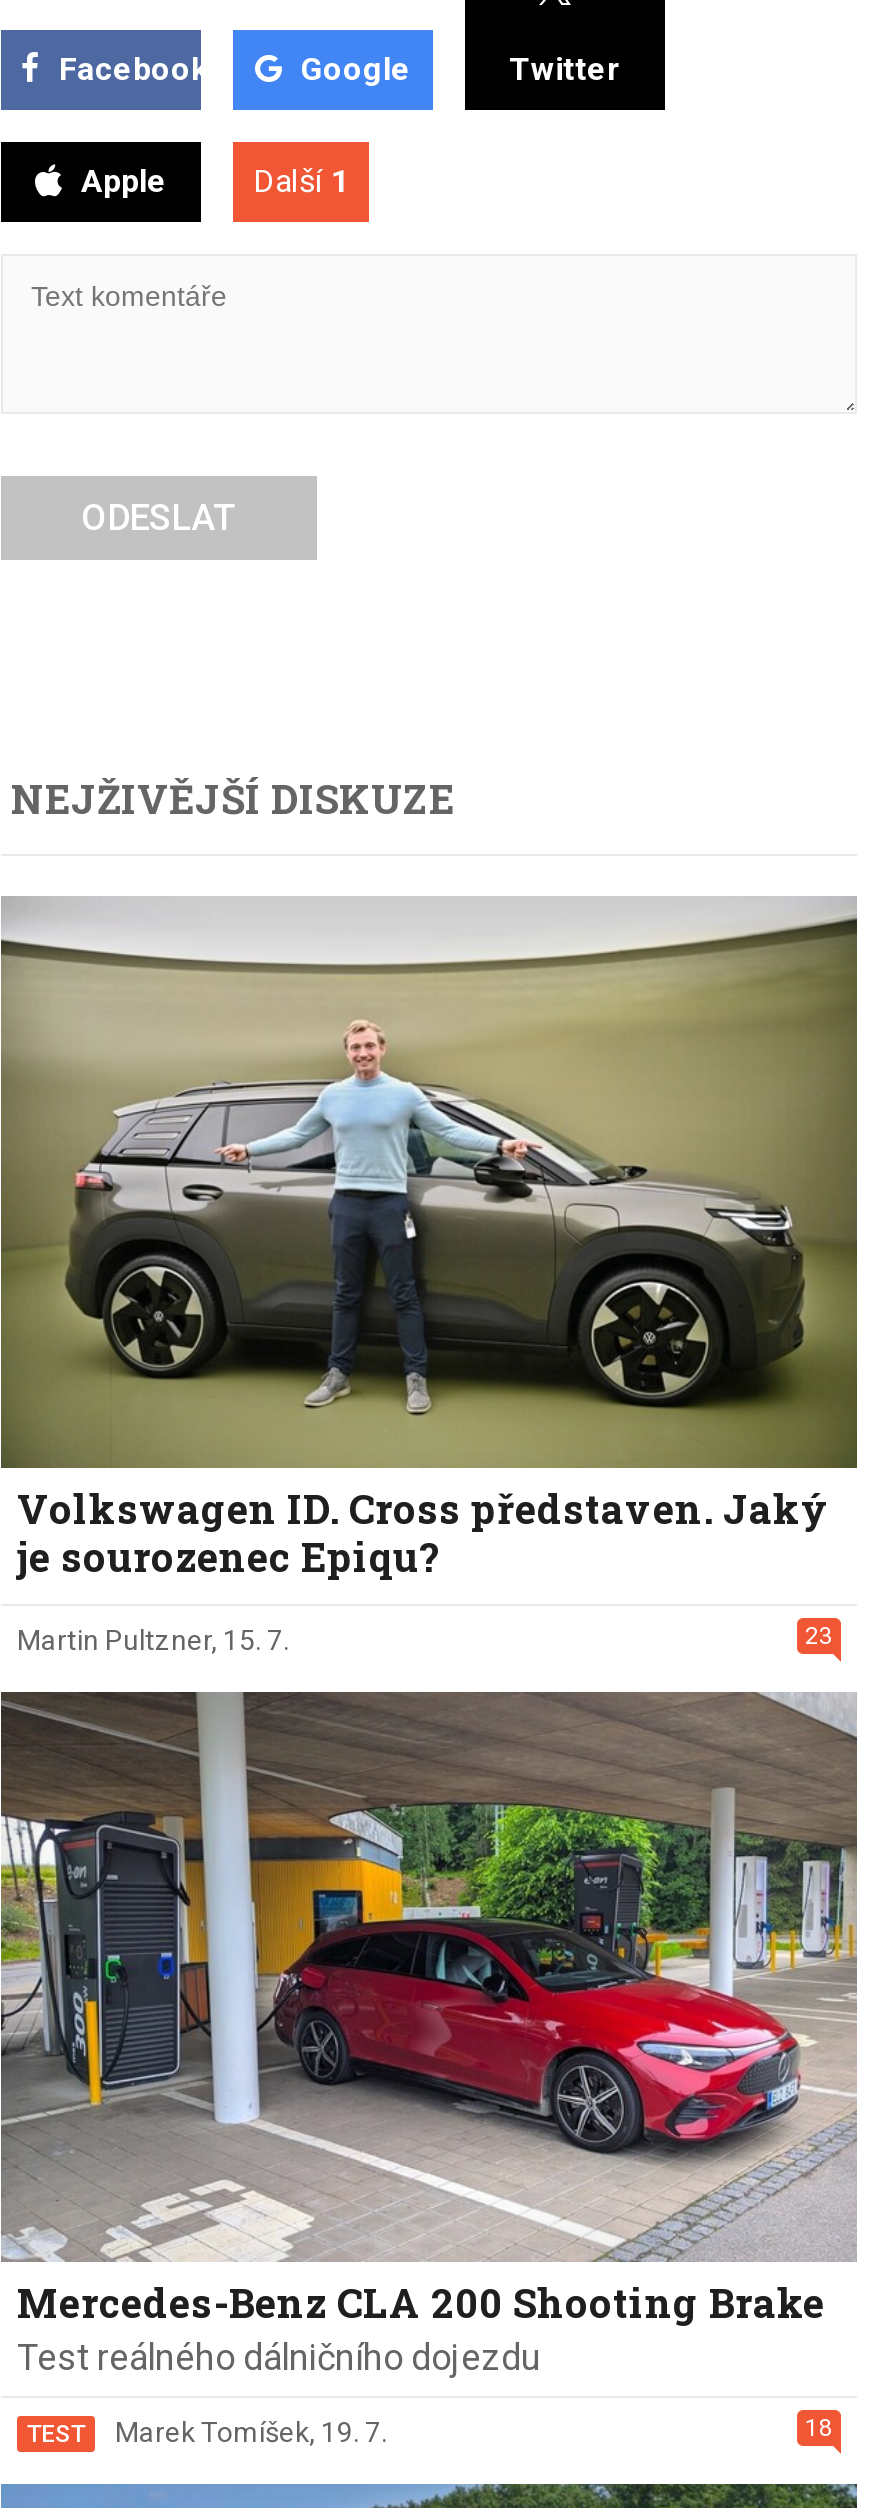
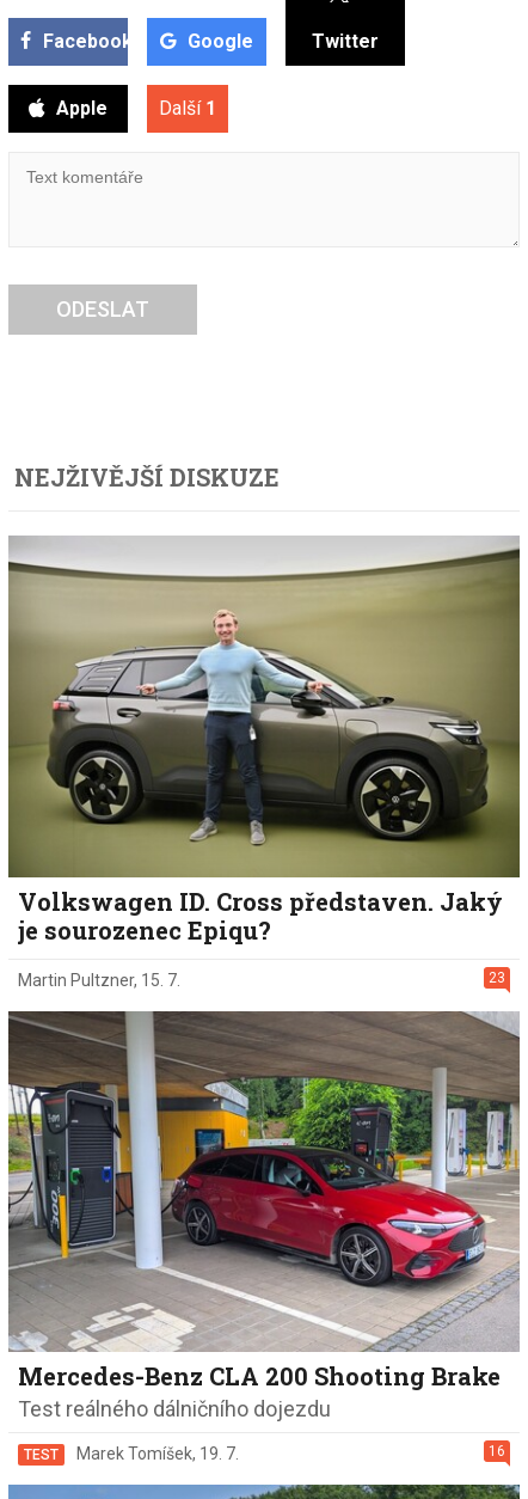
- 18
+ 16
